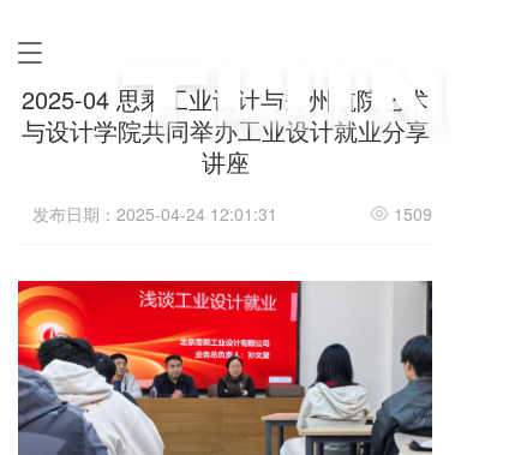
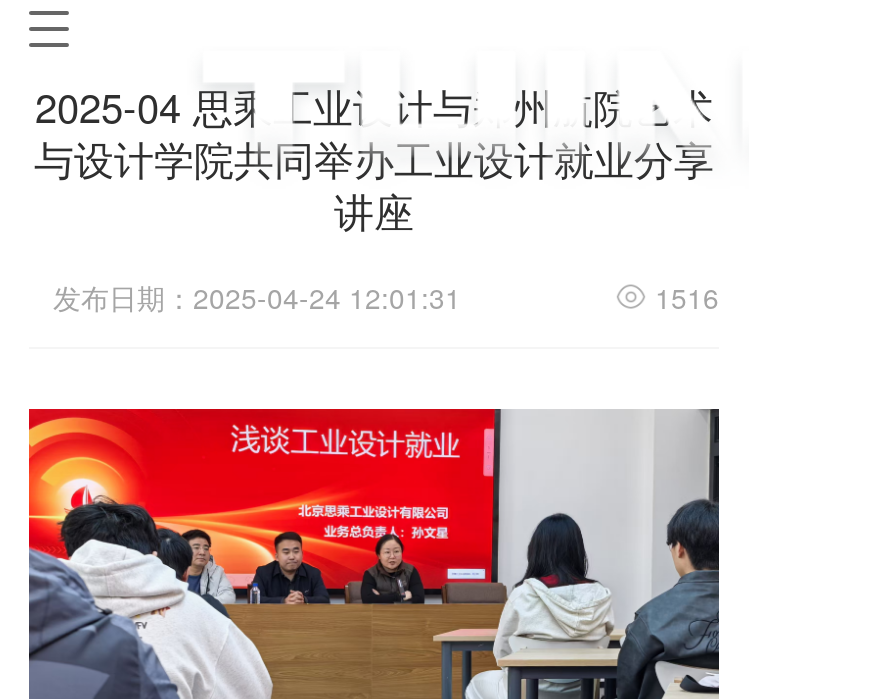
- 1509
+ 1516
